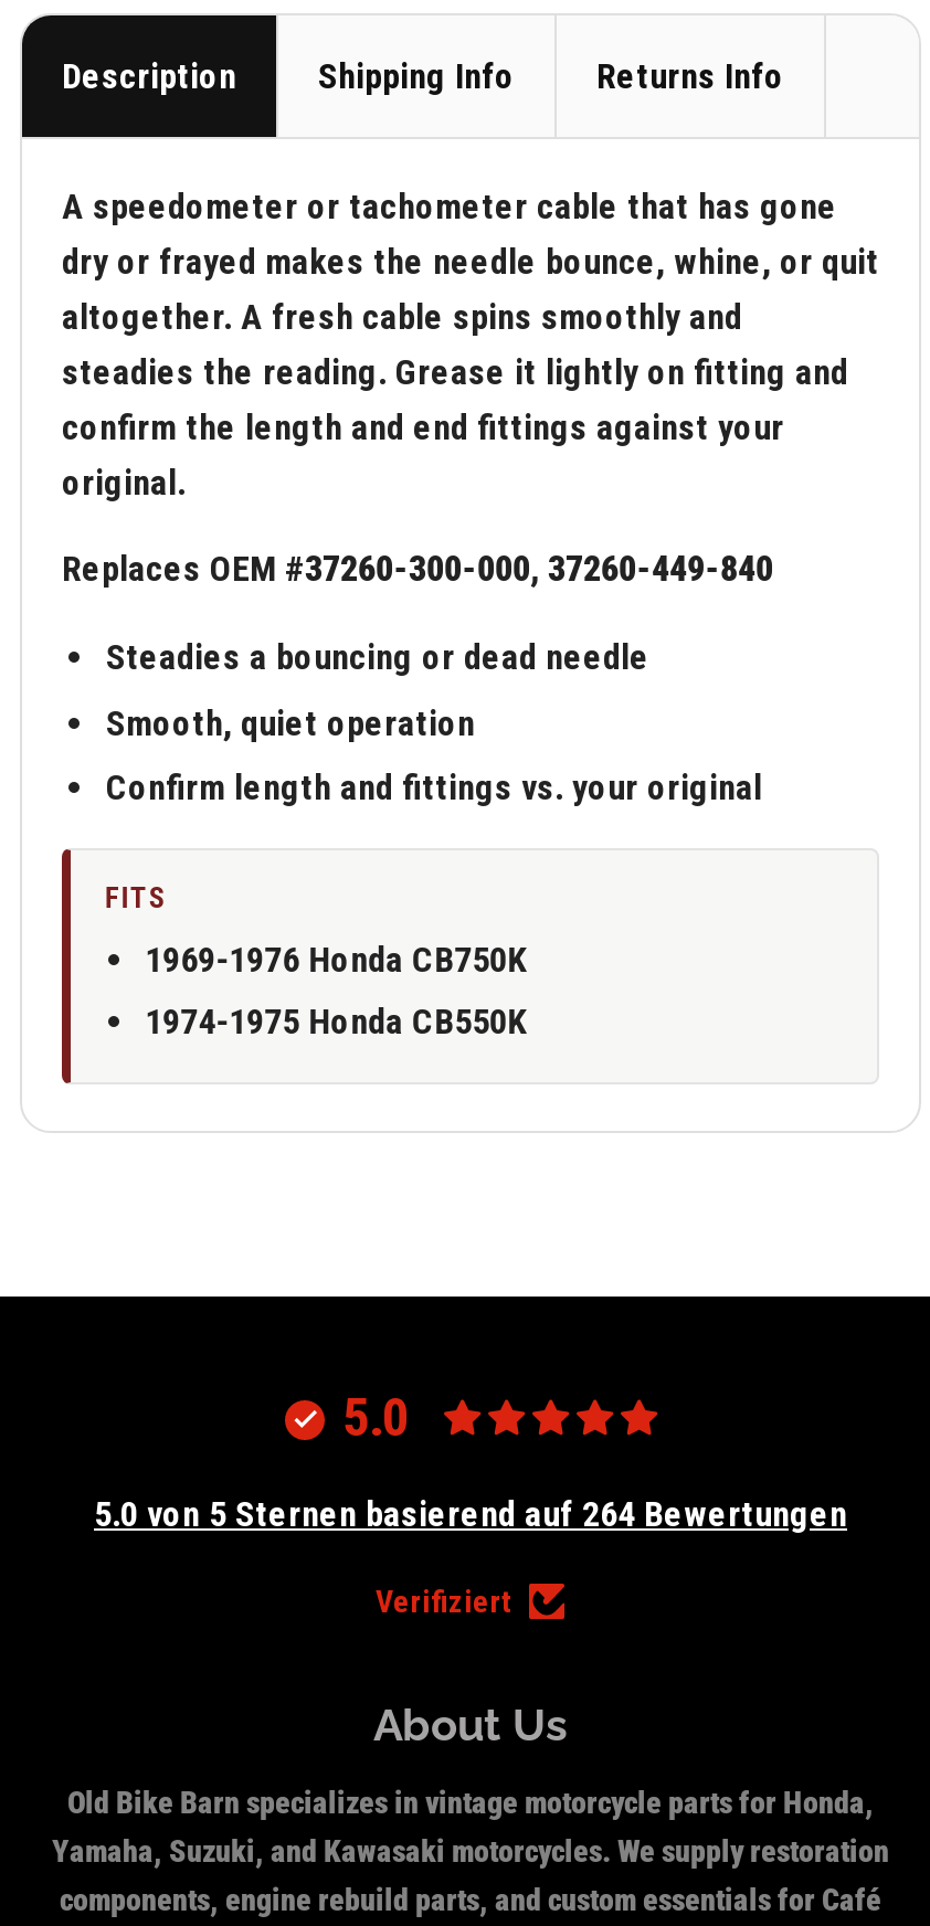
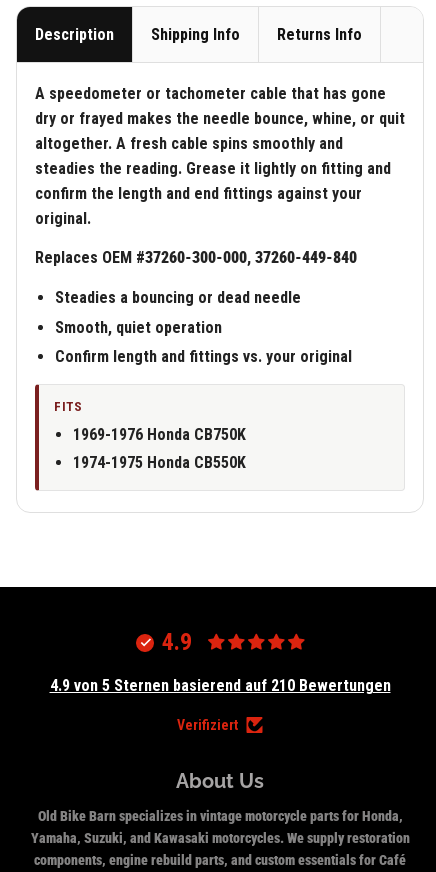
- 5.0
+ 4.9

- 5.0 von 5 Sternen basierend auf 264 Bewertungen
+ 4.9 von 5 Sternen basierend auf 210 Bewertungen
